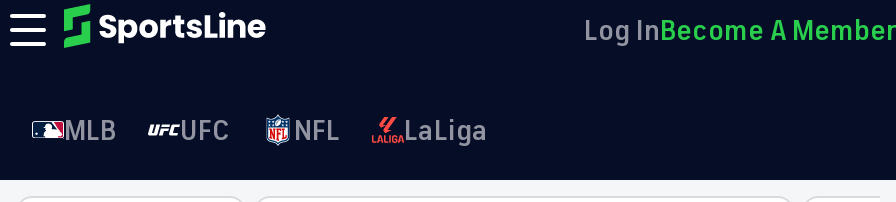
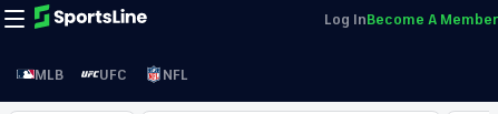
- LaLiga
